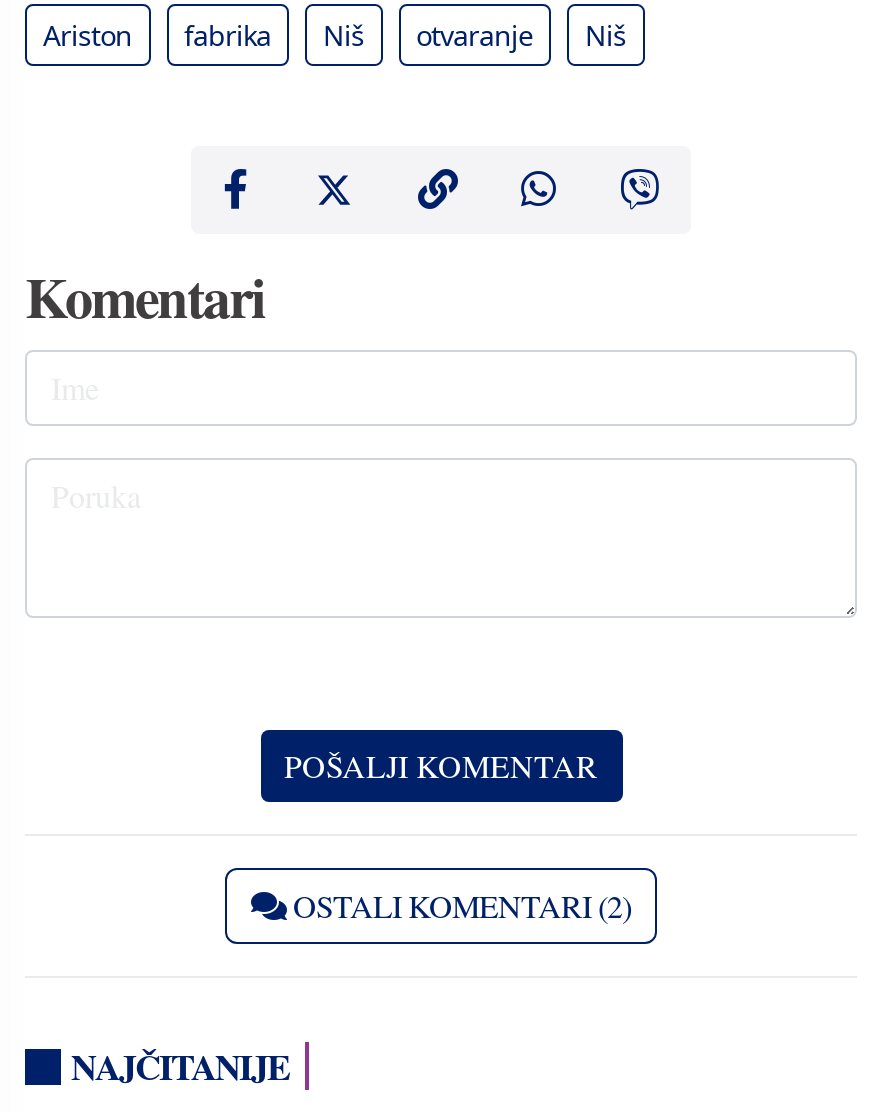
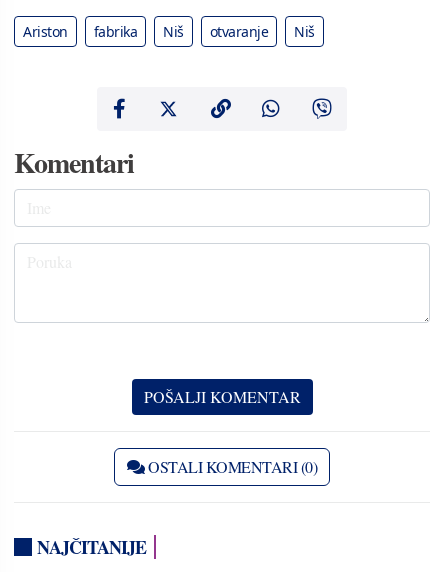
- OSTALI KOMENTARI (2)
+ OSTALI KOMENTARI (0)
